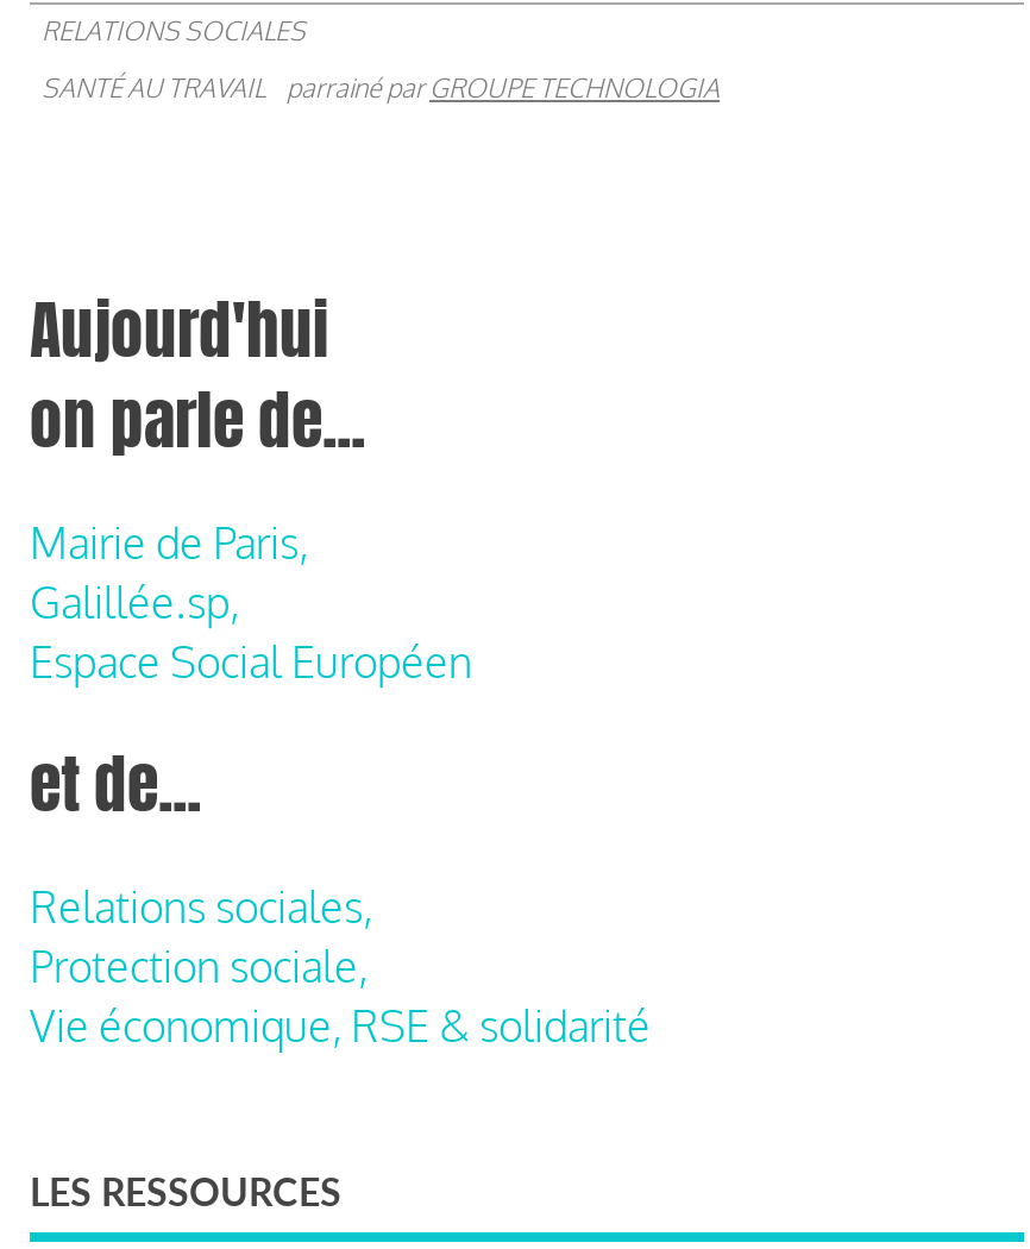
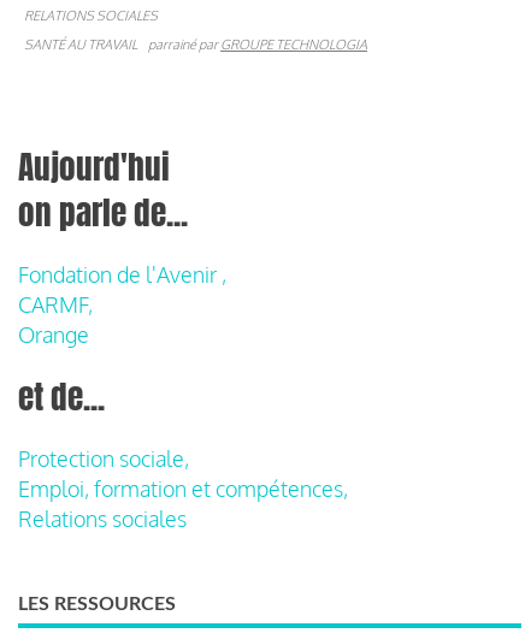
- Mairie de Paris,
- Galillée.sp,
- Espace Social Européen
+ Fondation de l'Avenir ,
+ CARMF,
+ Orange

- Relations sociales,

moved up: Protection sociale,

- Vie économique, RSE & solidarité
+ Emploi, formation et compétences,
+ Relations sociales
